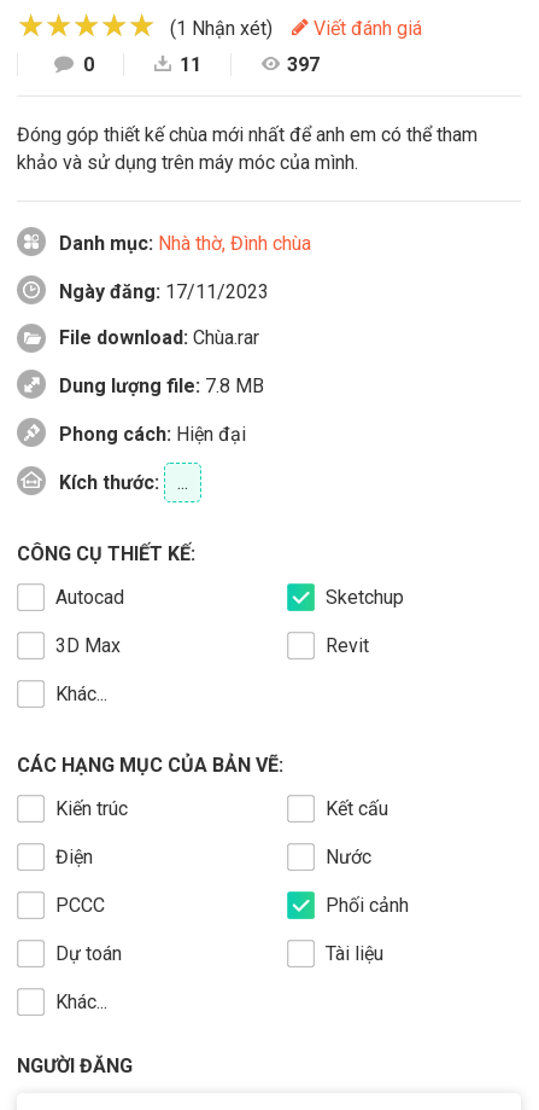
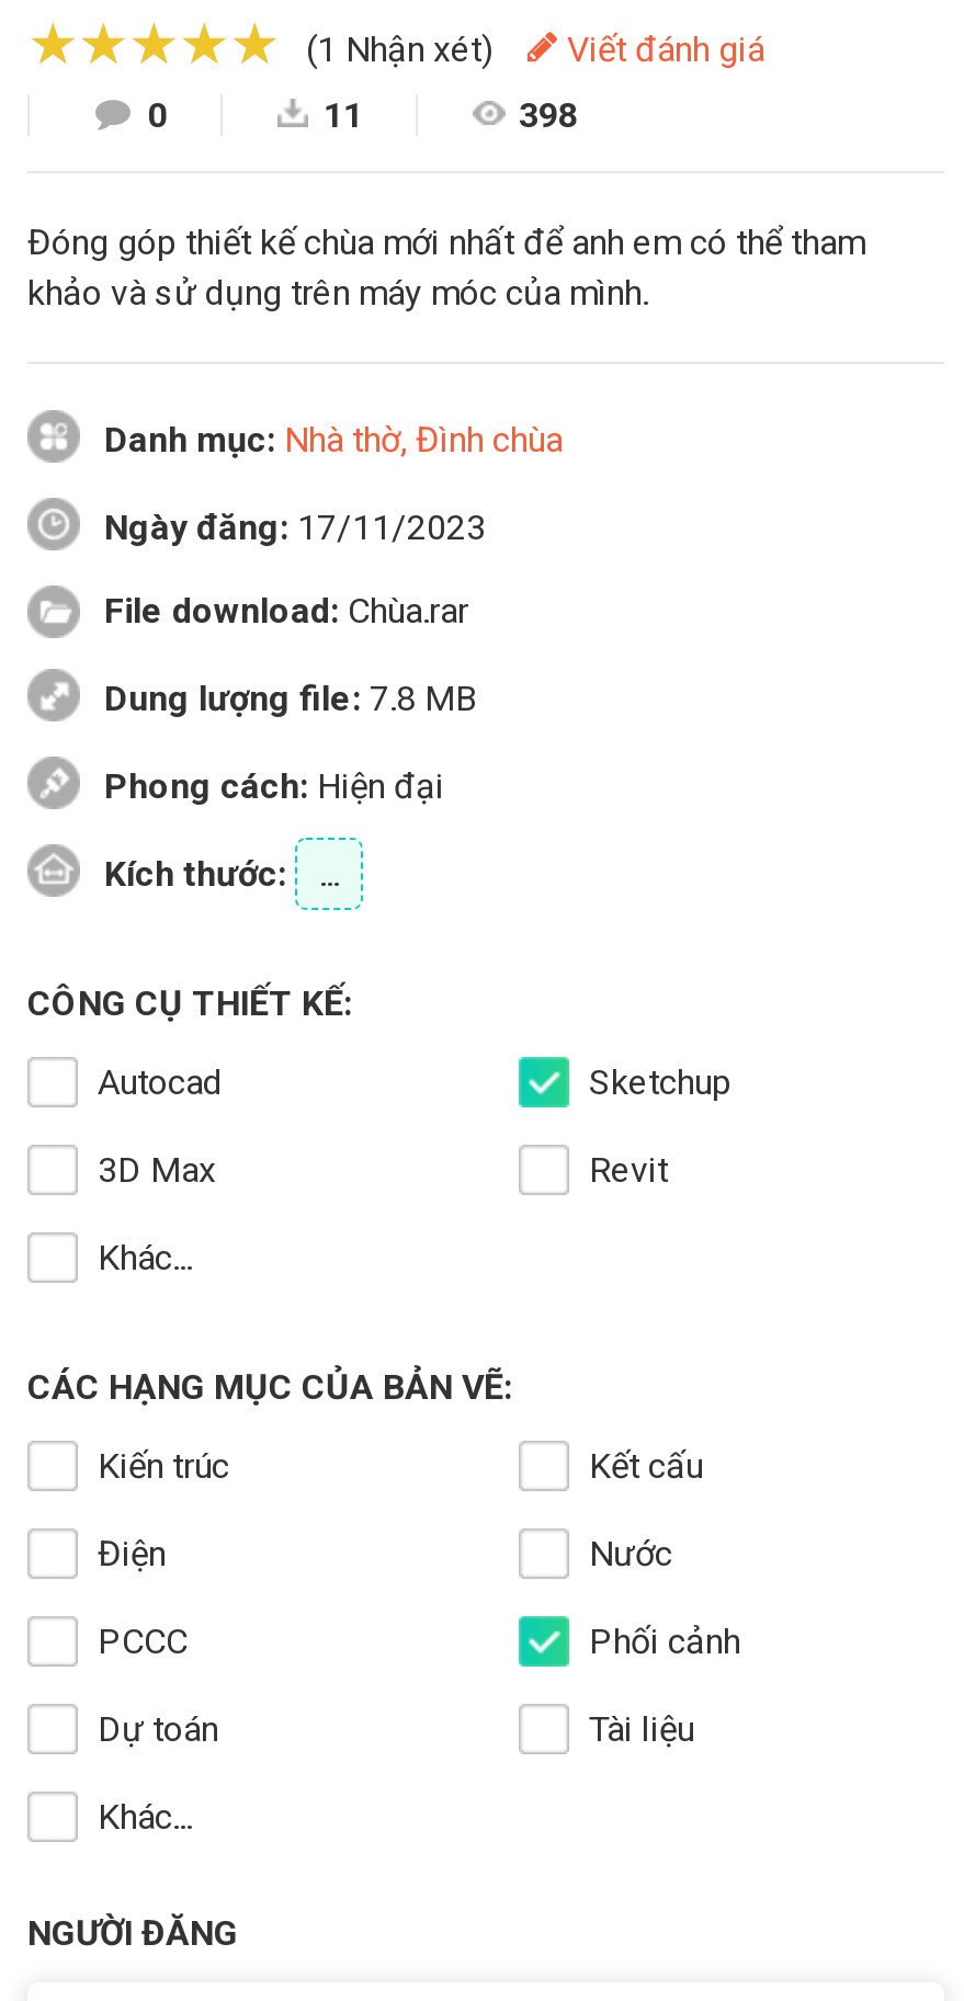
- 397
+ 398
